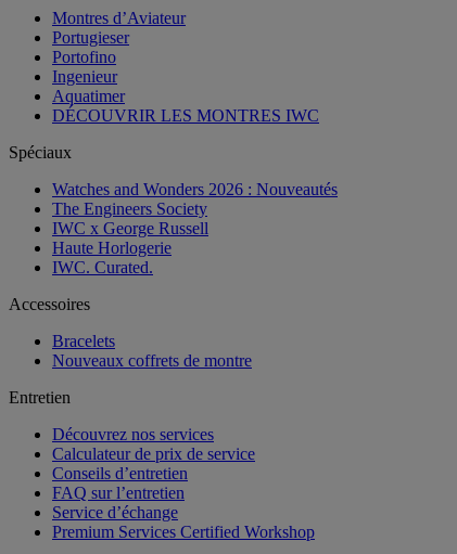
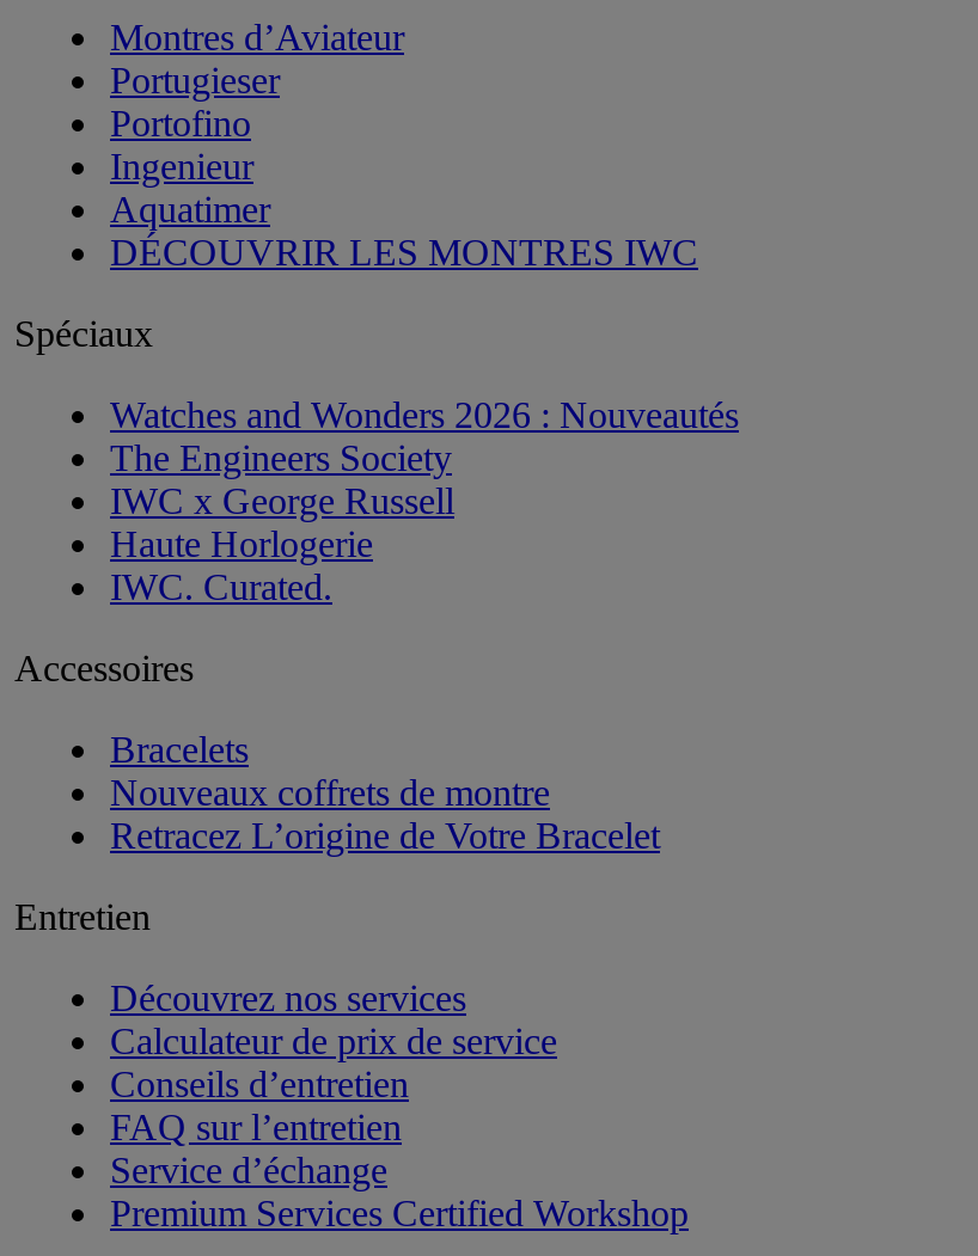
+ Retracez L’origine de Votre Bracelet
